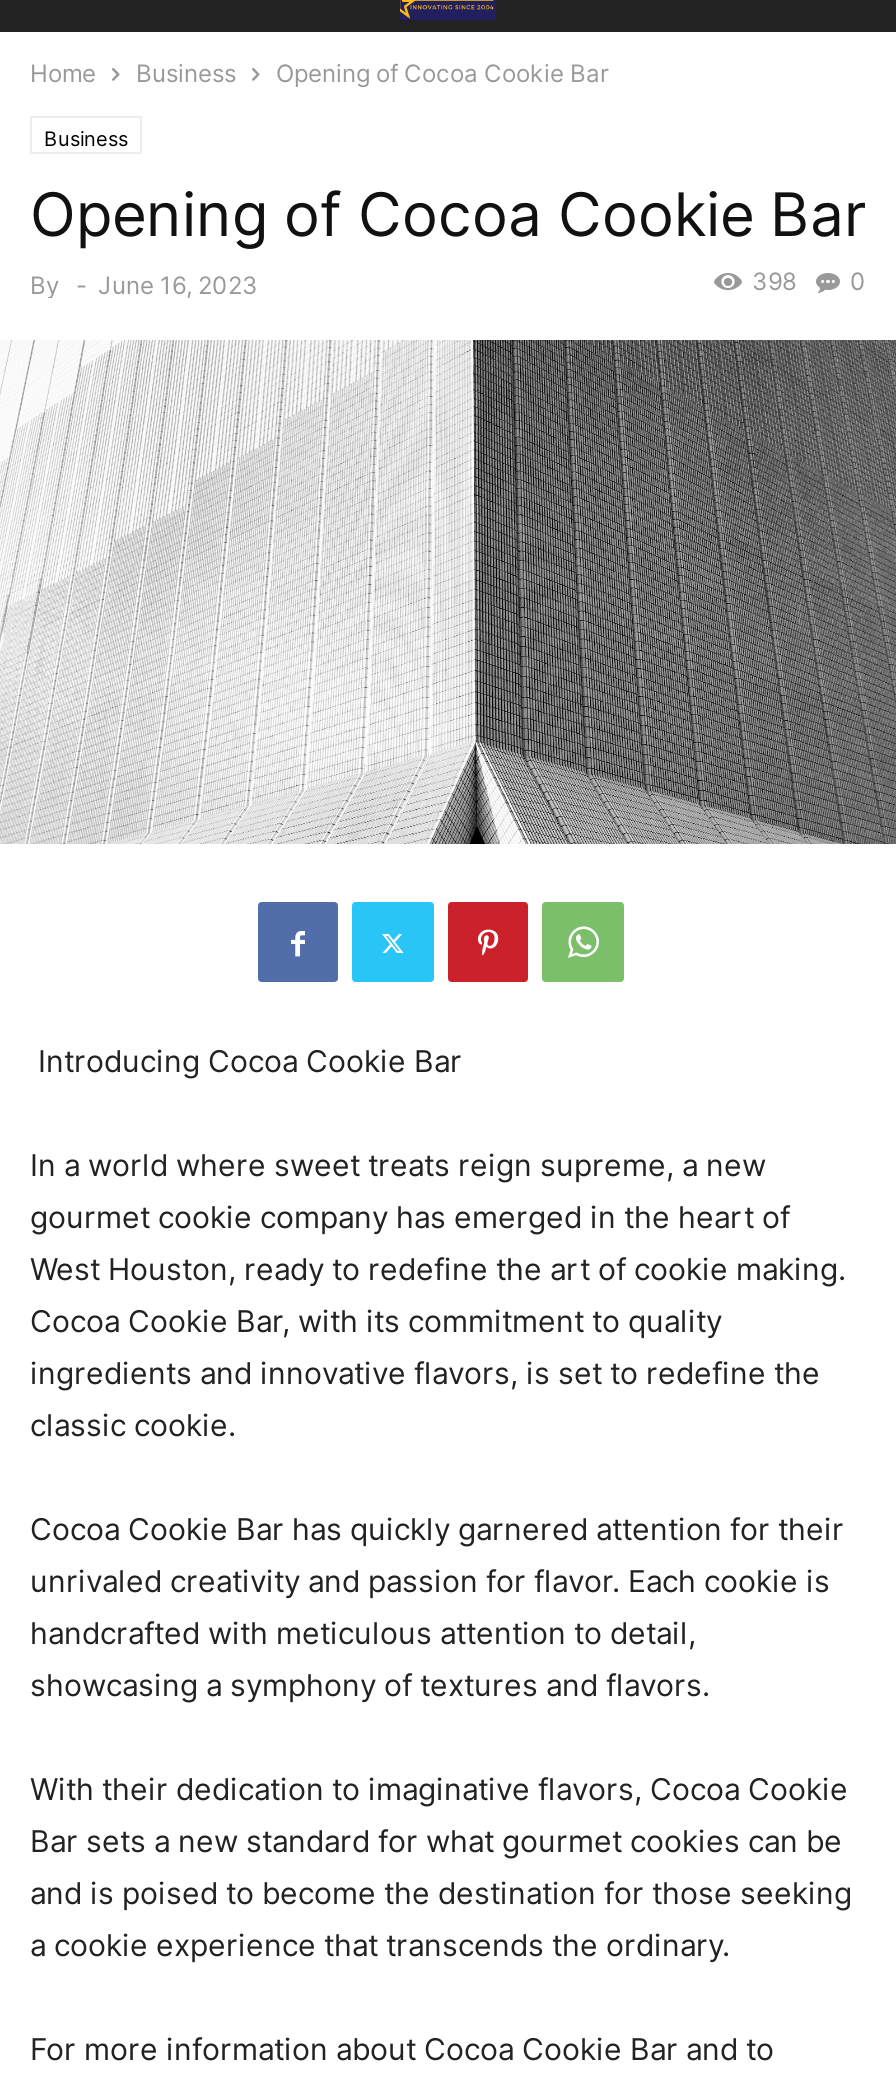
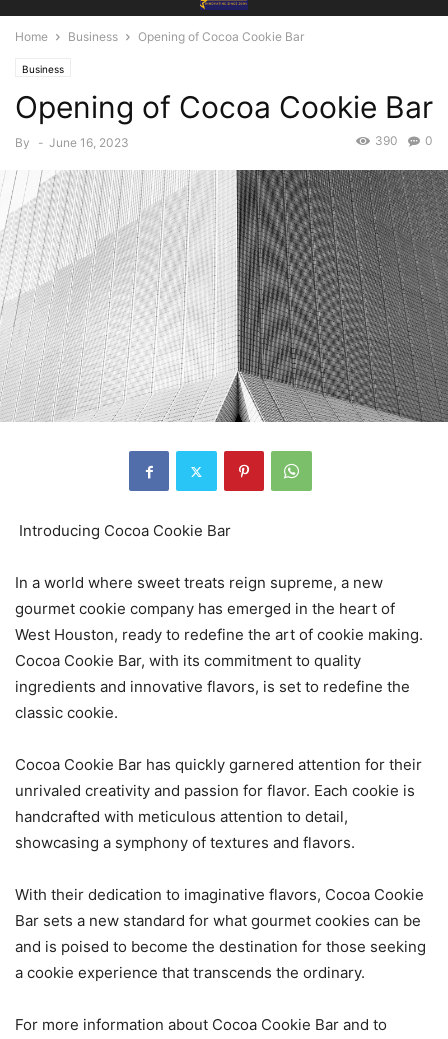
- 398 0
+ 390 0
